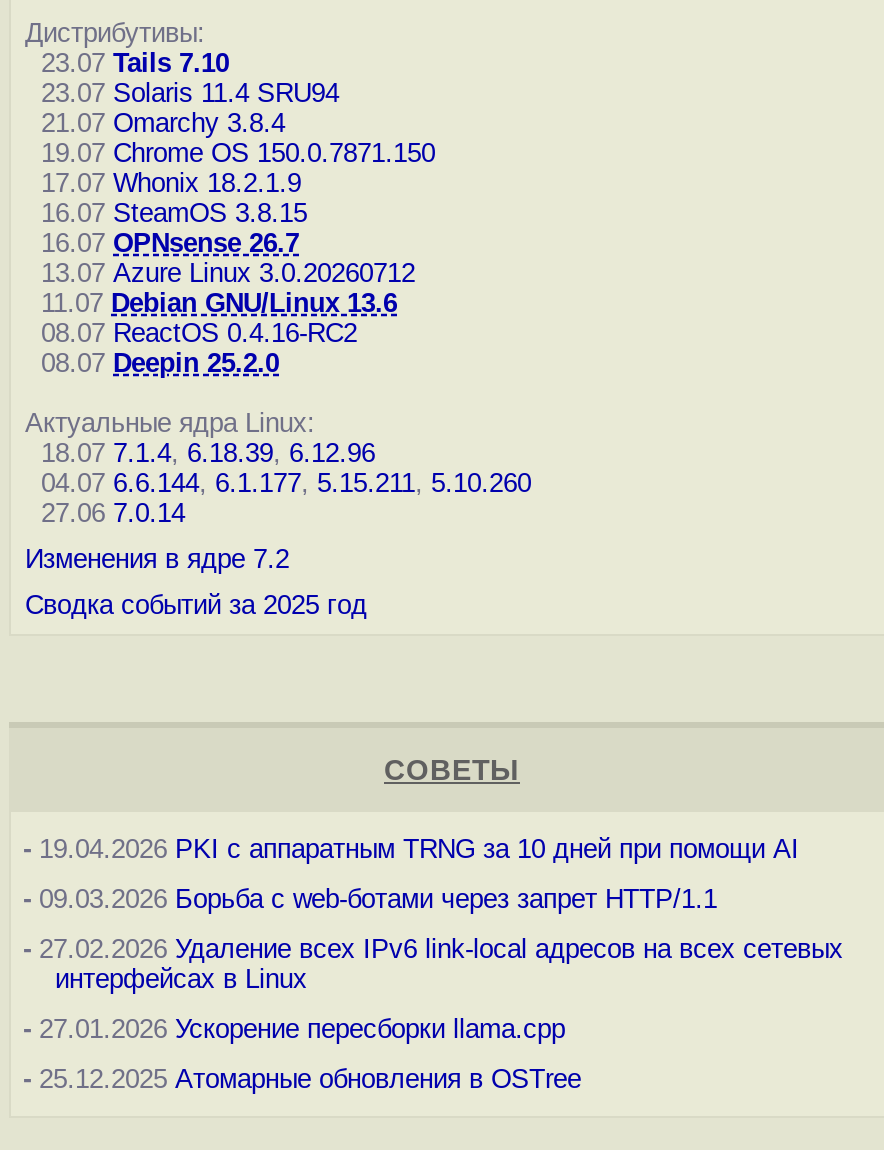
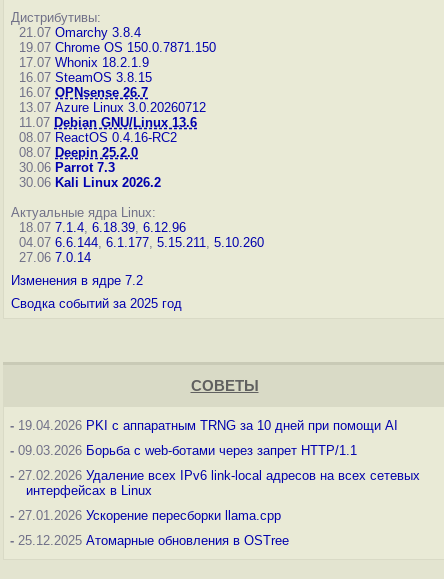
- 23.07 Tails 7.10
- 23.07 Solaris 11.4 SRU94

moved up: 21.07 Omarchy 3.8.4 | 19.07 Chrome OS 150.0.7871.150 | 17.07 Whonix 18.2.1.9 | ... | 08.07 ReactOS 0.4.16-RC2 | 08.07 Deepin 25.2.0

+ 30.06 Parrot 7.3
+ 30.06 Kali Linux 2026.2
